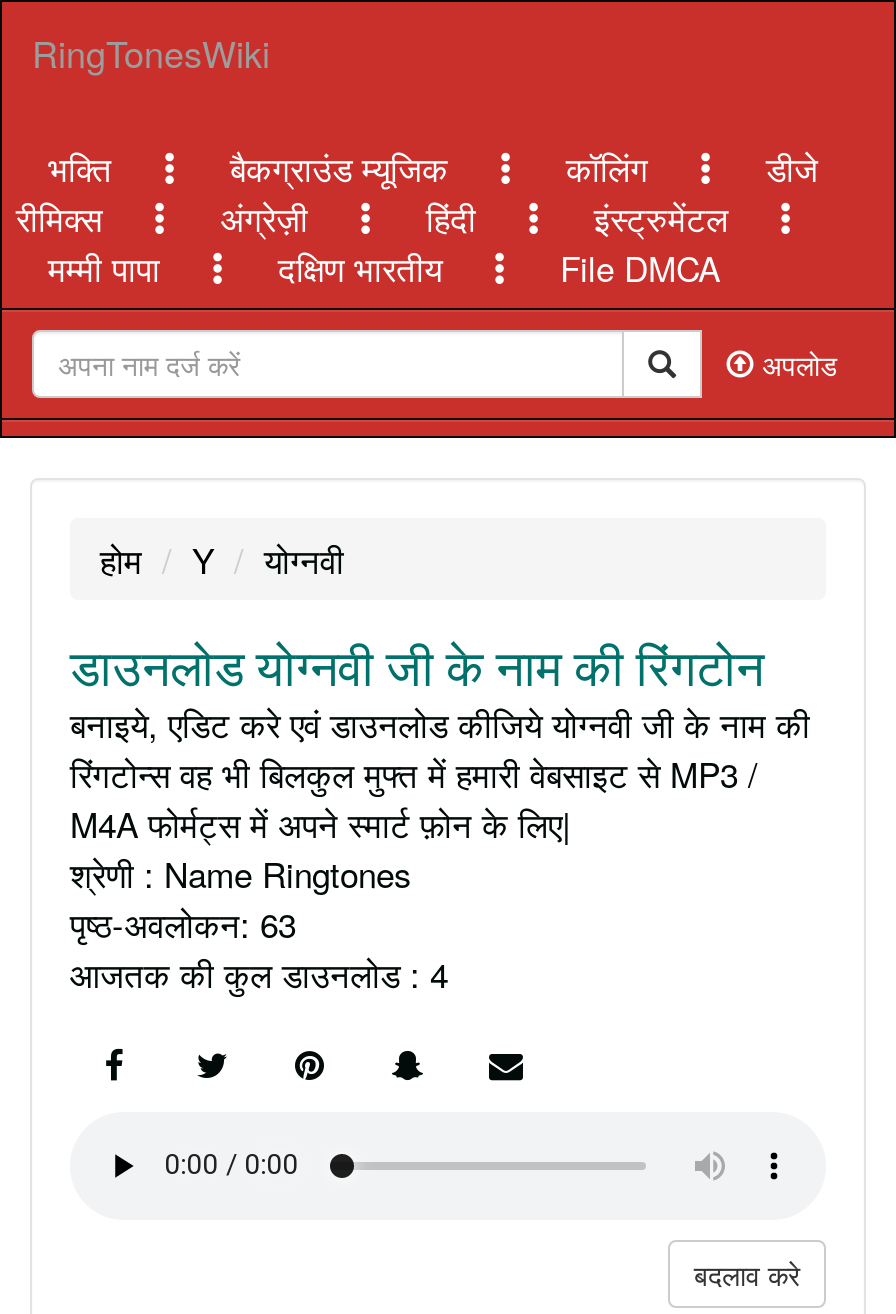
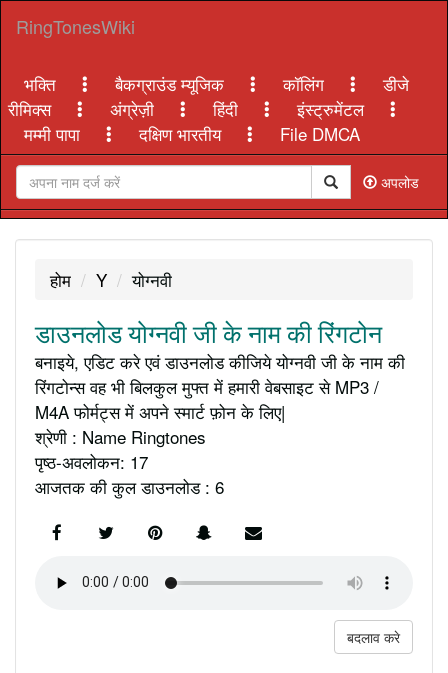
- पृष्ठ-अवलोकन: 63
+ पृष्ठ-अवलोकन: 17

- आजतक की कुल डाउनलोड : 4
+ आजतक की कुल डाउनलोड : 6
